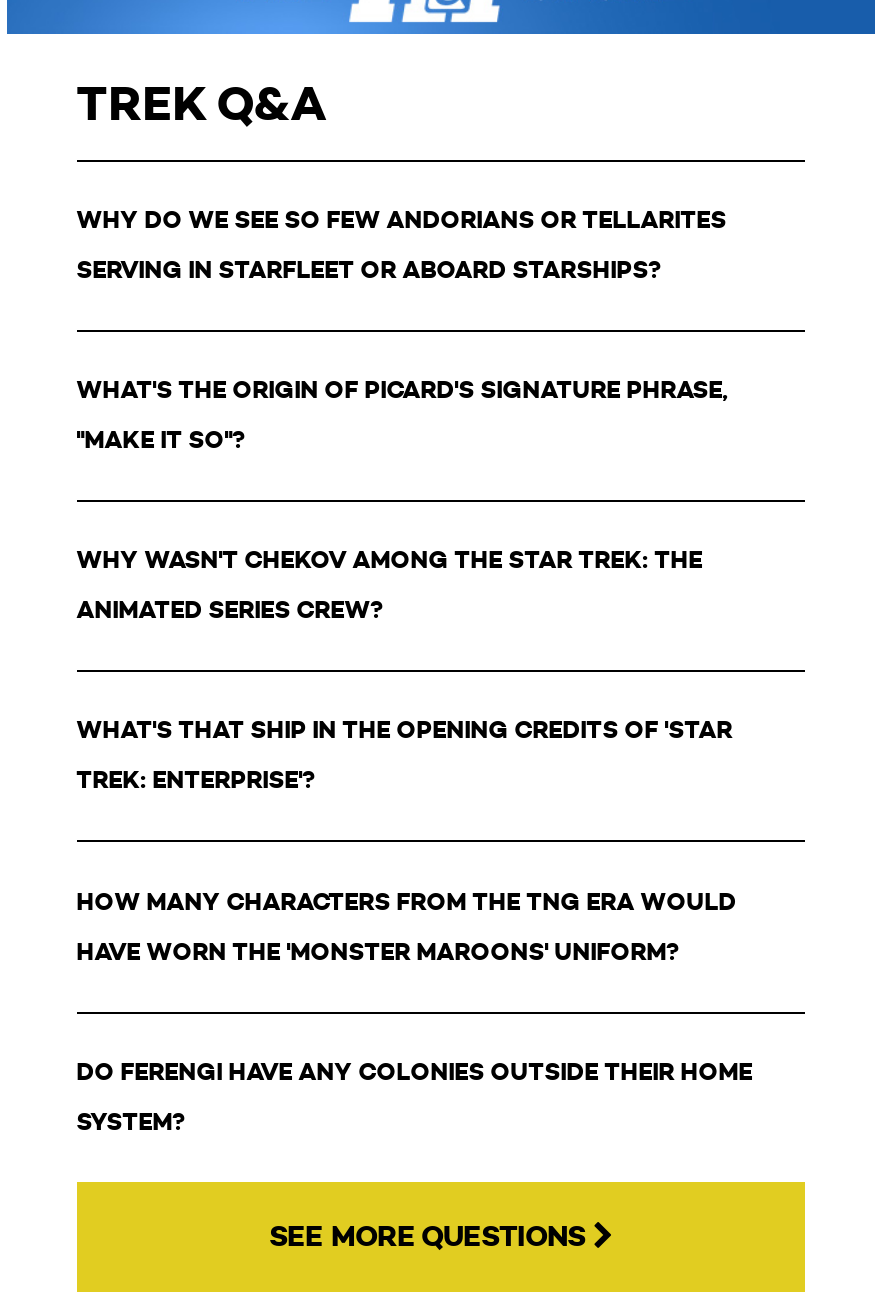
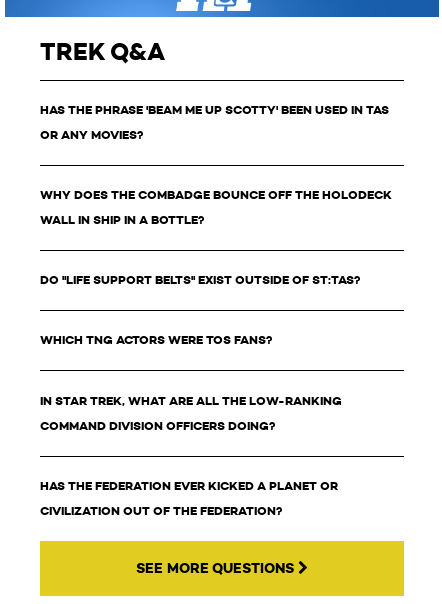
- WHY DO WE SEE SO FEW ANDORIANS OR TELLARITES
- SERVING IN STARFLEET OR ABOARD STARSHIPS?
+ HAS THE PHRASE 'BEAM ME UP SCOTTY' BEEN USED IN TAS
+ OR ANY MOVIES?

- WHAT'S THE ORIGIN OF PICARD'S SIGNATURE PHRASE,
- "MAKE IT SO"?
+ WHY DOES THE COMBADGE BOUNCE OFF THE HOLODECK
+ WALL IN SHIP IN A BOTTLE?

- WHY WASN'T CHEKOV AMONG THE STAR TREK: THE
- ANIMATED SERIES CREW?
+ DO "LIFE SUPPORT BELTS" EXIST OUTSIDE OF ST:TAS?

- WHAT'S THAT SHIP IN THE OPENING CREDITS OF 'STAR
- TREK: ENTERPRISE'?
+ WHICH TNG ACTORS WERE TOS FANS?

- HOW MANY CHARACTERS FROM THE TNG ERA WOULD
- HAVE WORN THE 'MONSTER MAROONS' UNIFORM?
+ IN STAR TREK, WHAT ARE ALL THE LOW-RANKING
+ COMMAND DIVISION OFFICERS DOING?

- DO FERENGI HAVE ANY COLONIES OUTSIDE THEIR HOME
- SYSTEM?
+ HAS THE FEDERATION EVER KICKED A PLANET OR
+ CIVILIZATION OUT OF THE FEDERATION?
